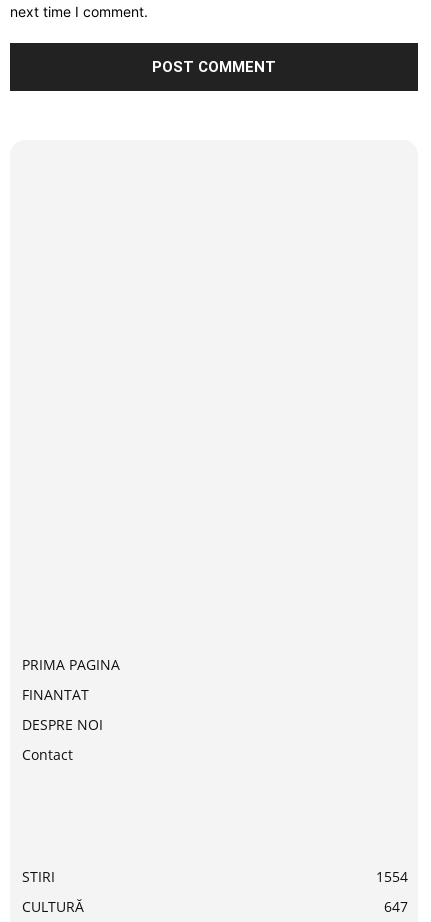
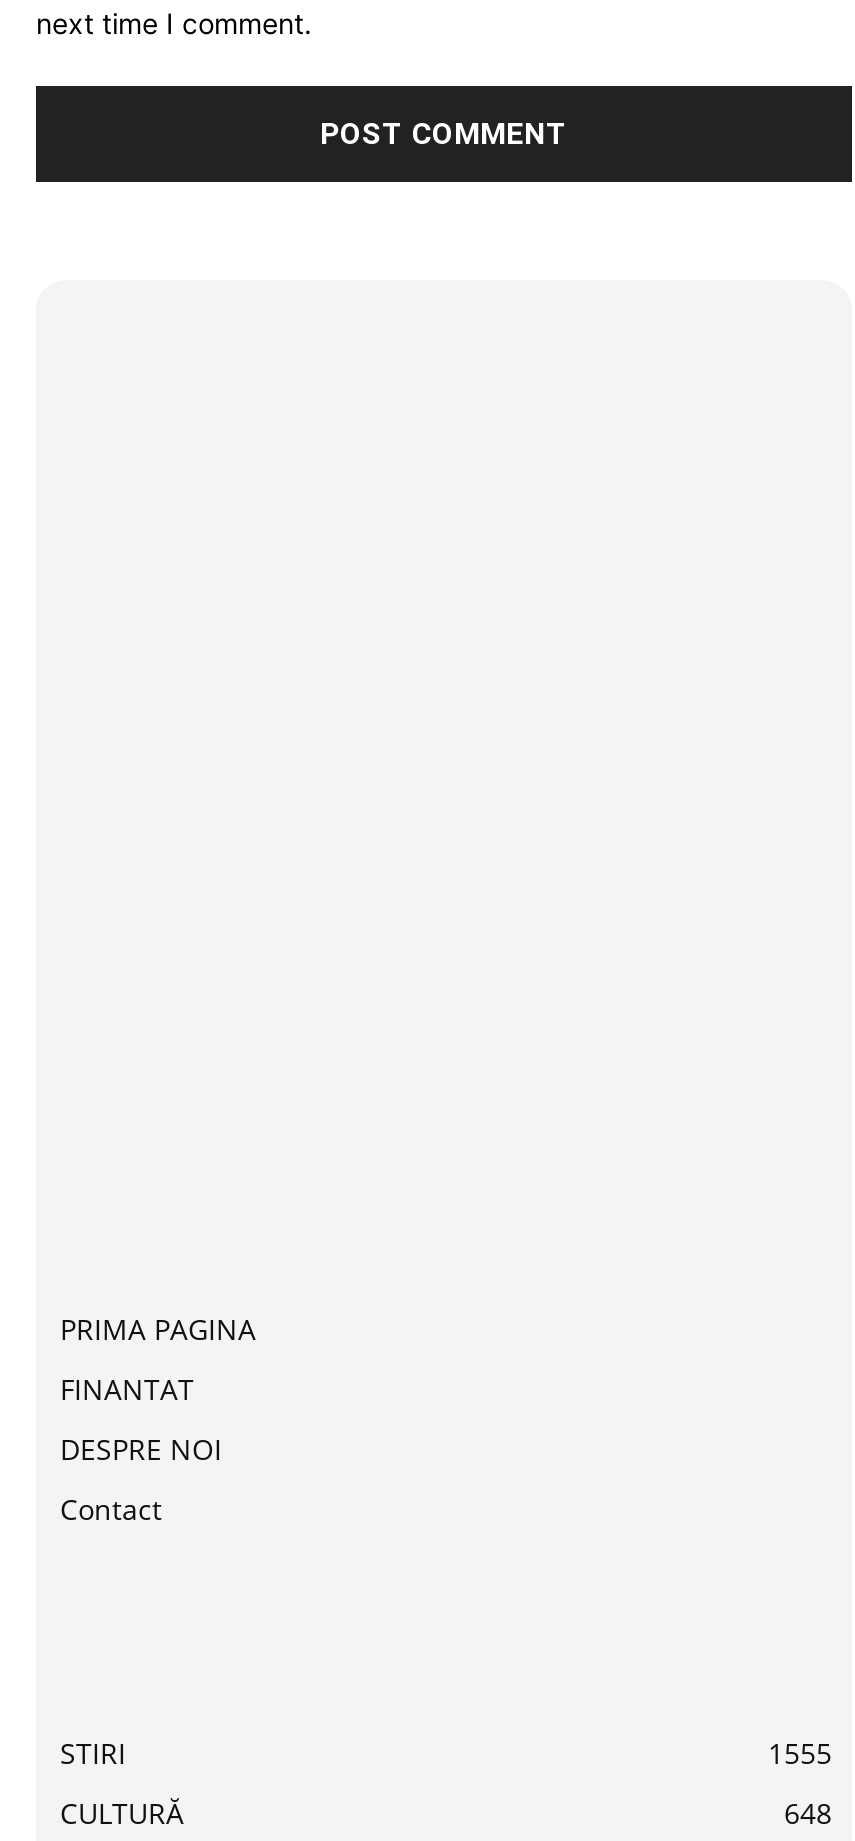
- 1554
+ 1555

- 647
+ 648
